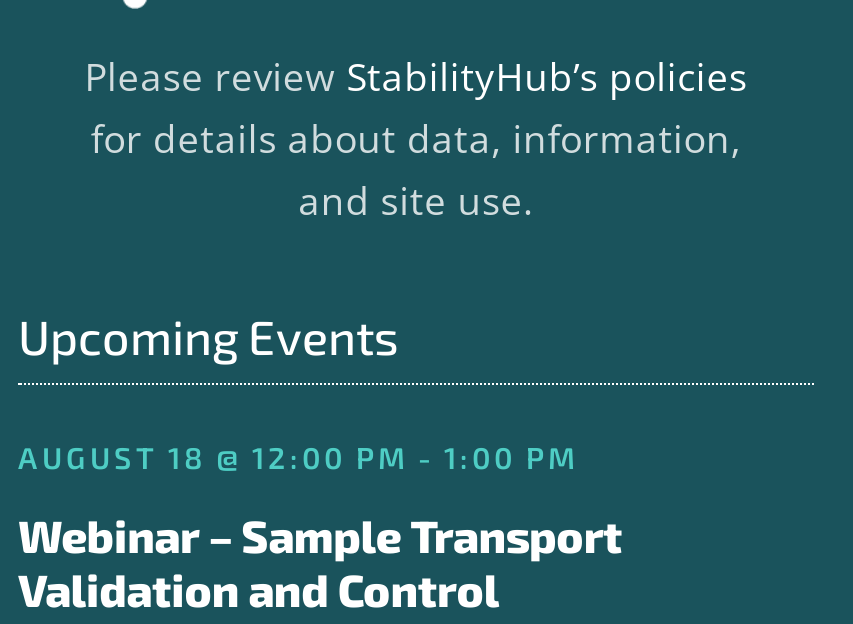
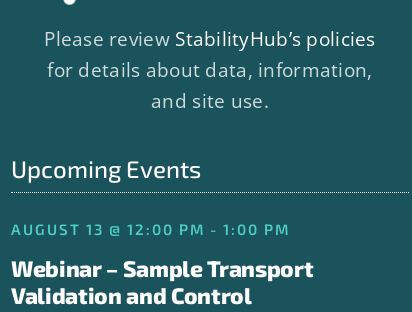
- AUGUST 18 @ 12:00 PM - 1:00 PM
+ AUGUST 13 @ 12:00 PM - 1:00 PM
